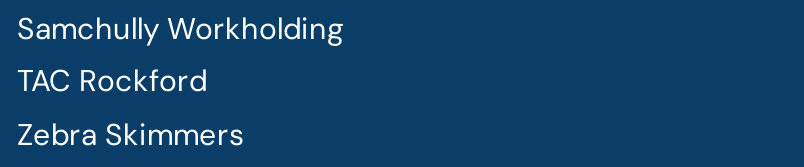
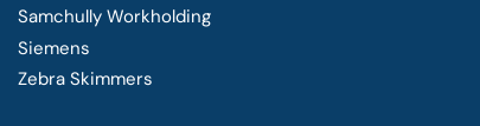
- TAC Rockford
+ Siemens
